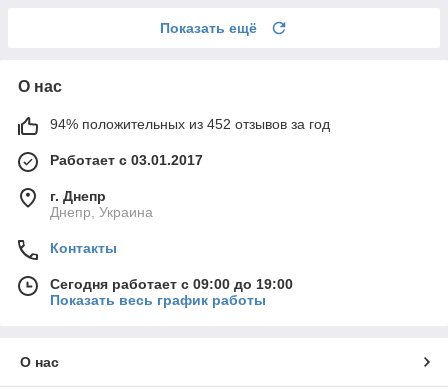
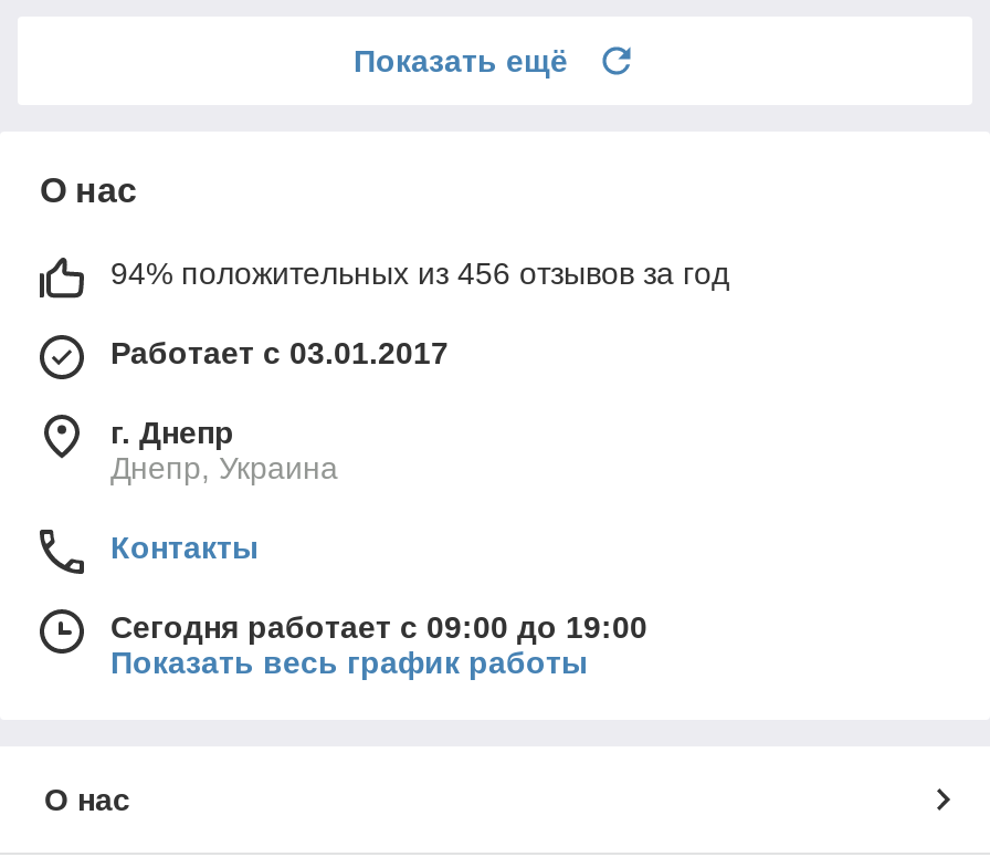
- 94% положительных из 452 отзывов за год
+ 94% положительных из 456 отзывов за год
